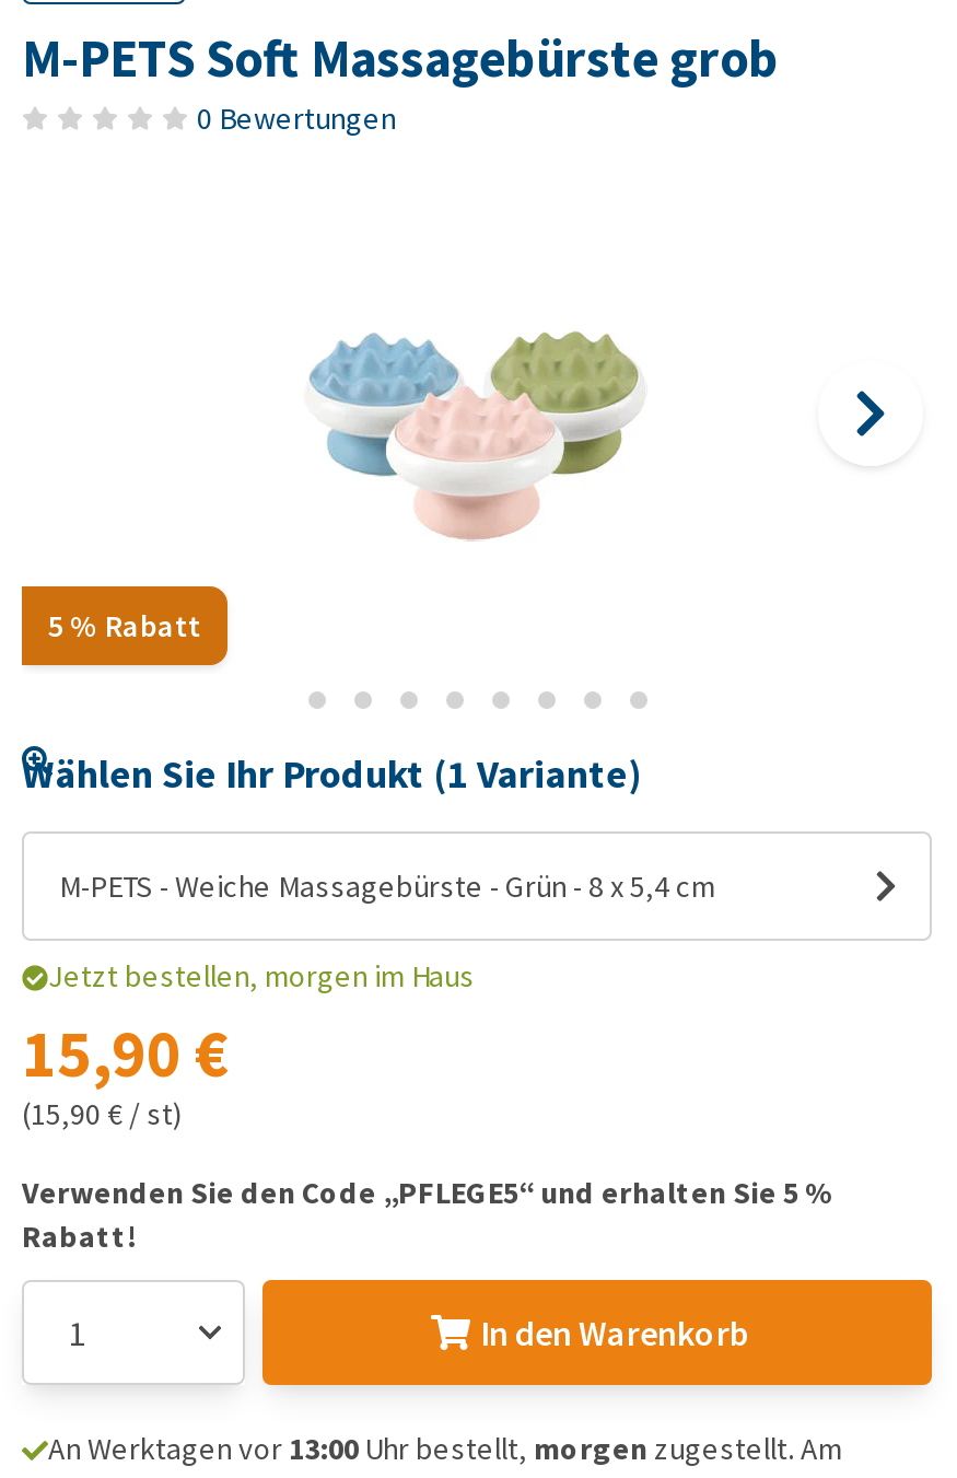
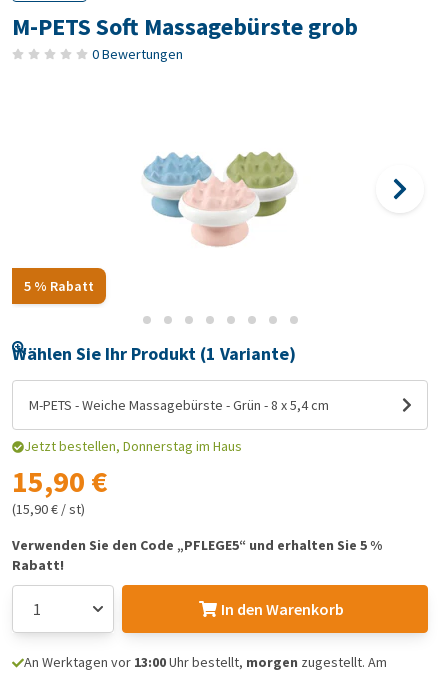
- Jetzt bestellen, morgen im Haus
+ Jetzt bestellen, Donnerstag im Haus
